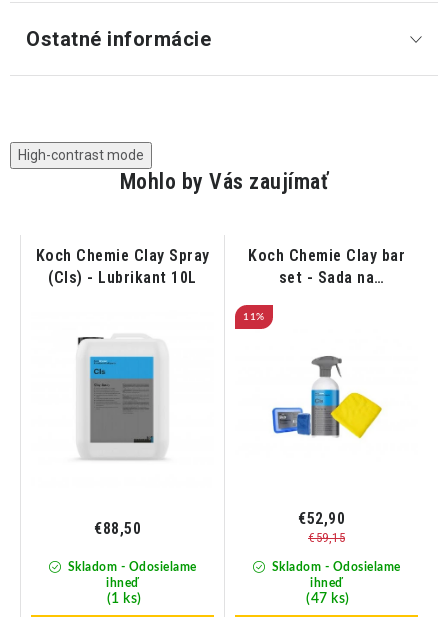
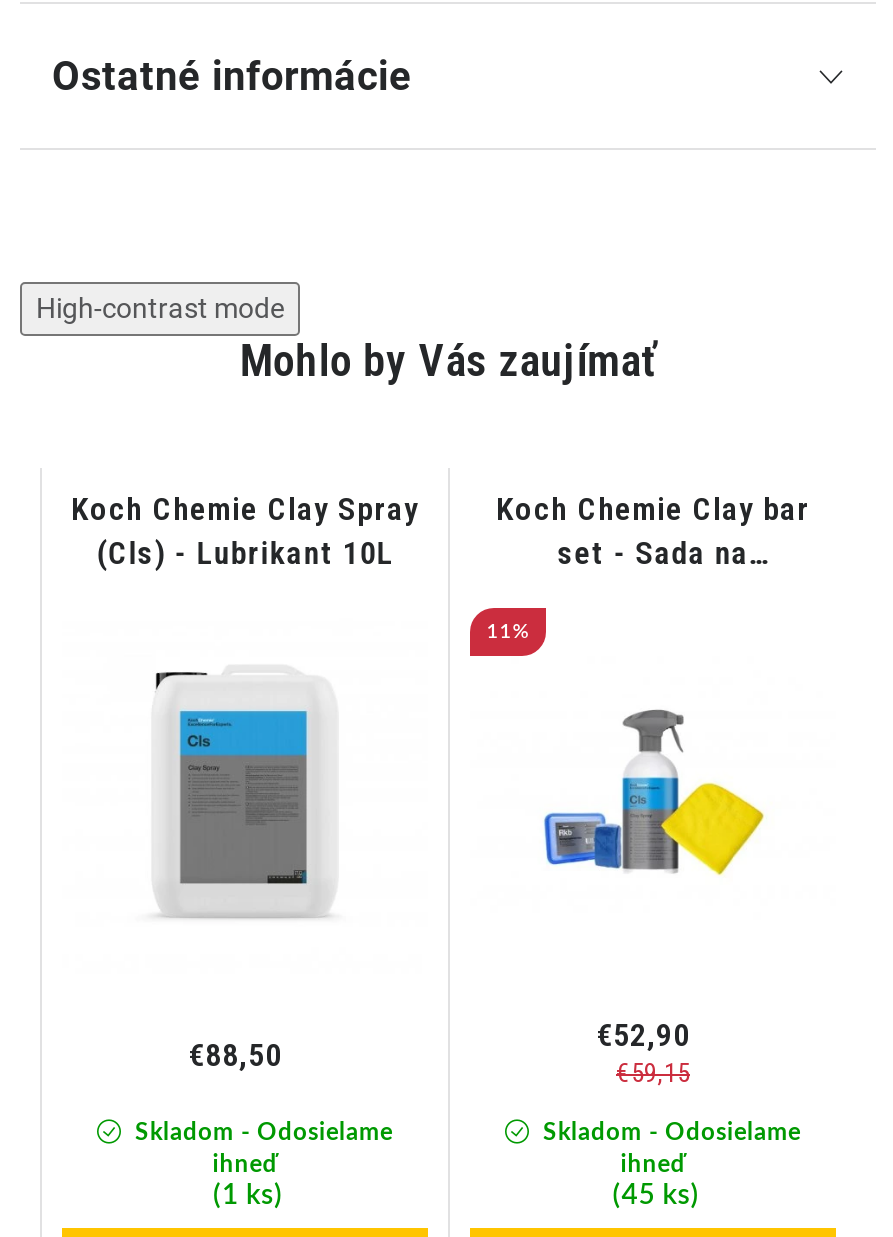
- (47 ks)
+ (45 ks)
